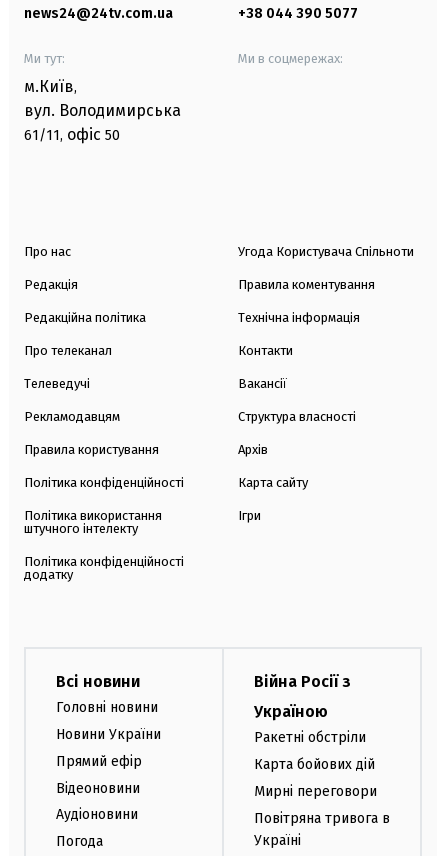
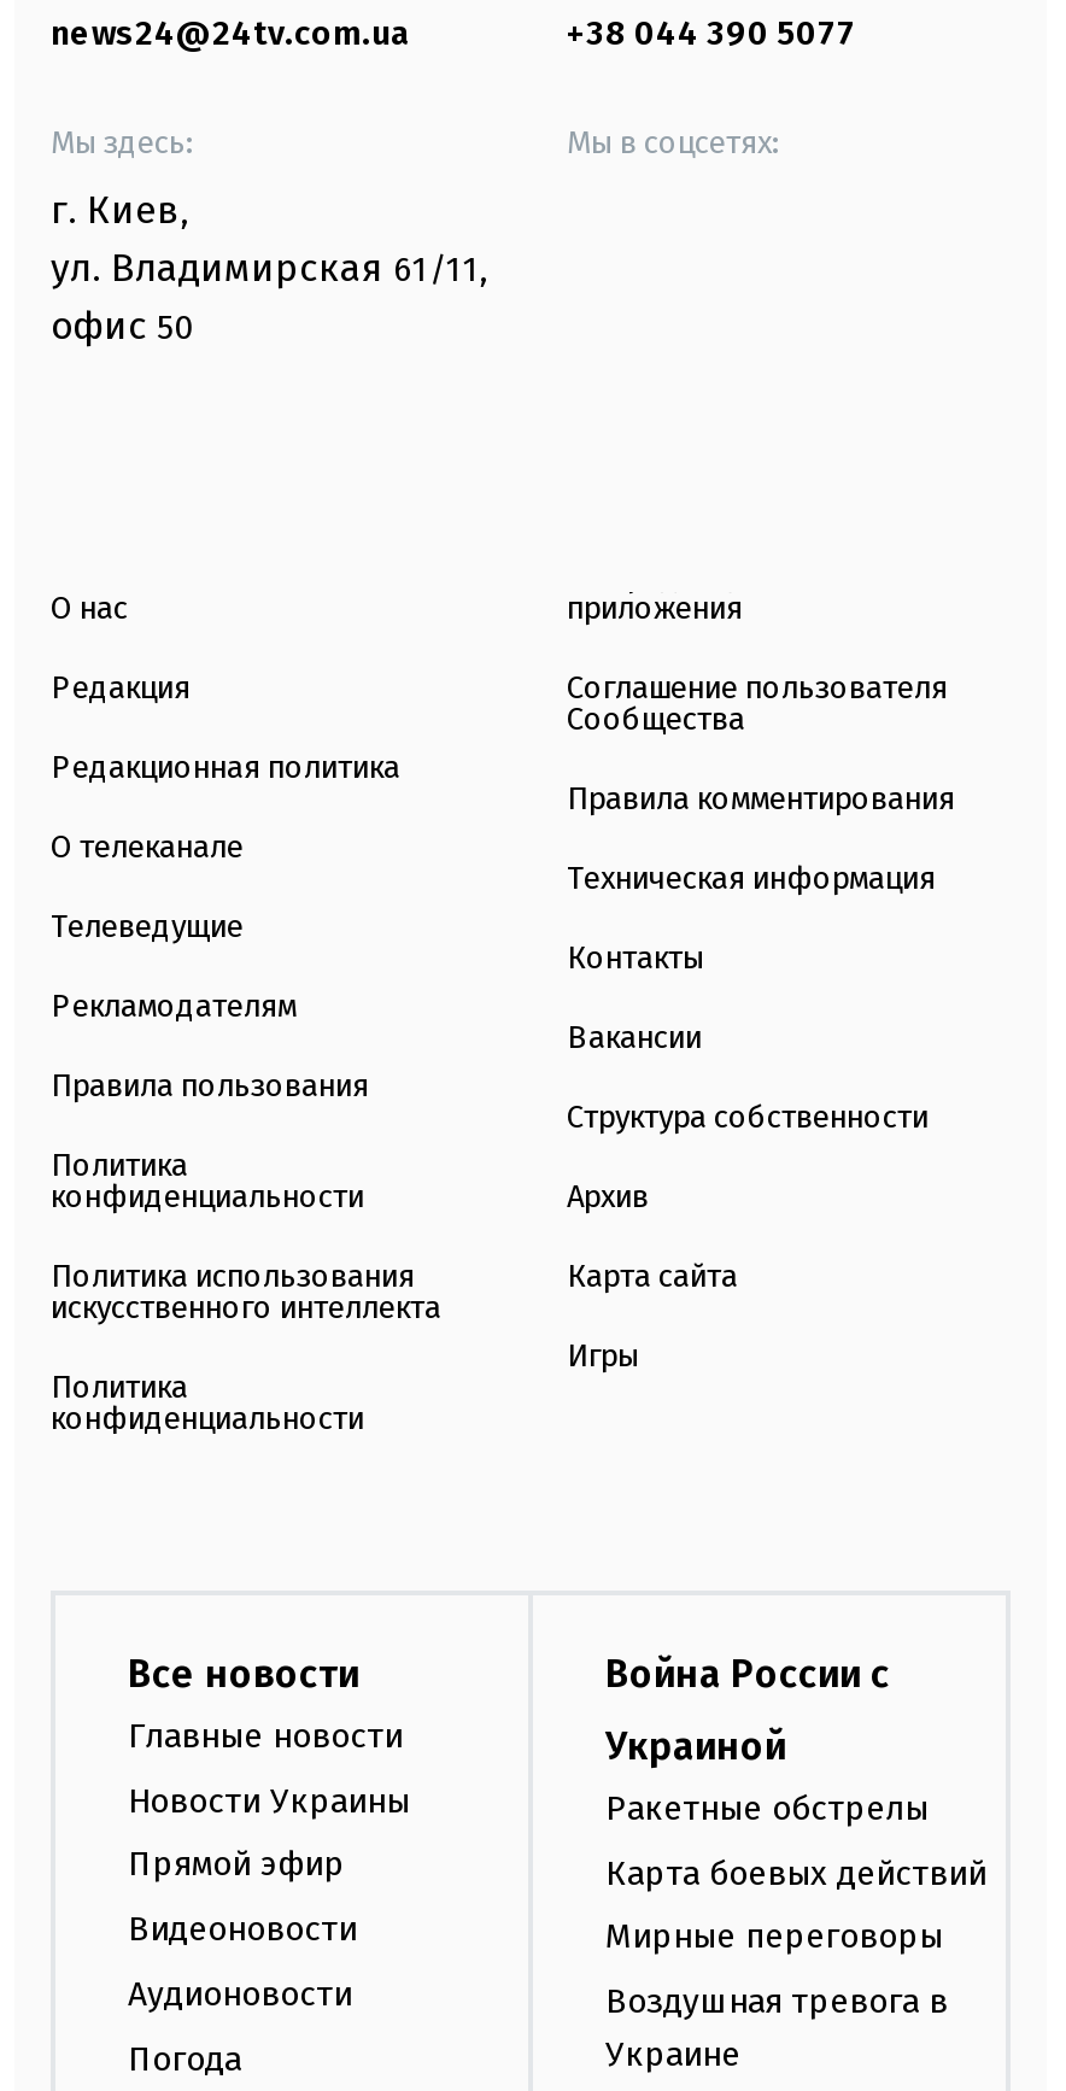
- Ми тут:
- м.Київ,
- вул. Володимирська
- 61/11, офіс 50
+ Мы здесь:
+ г. Киев,
+ ул. Владимирская 61/11,
+ офис 50

- Ми в соцмережах:
+ Мы в соцсетях:

- Про нас
- Редакція
- Редакційна політика
- Про телеканал
- Телеведучі
- Рекламодавцям
- Правила користування
- Політика конфіденційності
- Політика використання
- штучного інтелекту
- Політика конфіденційності
- додатку
+ О нас
+ Редакция
+ Редакционная политика
+ О телеканале
+ Телеведущие
+ Рекламодателям
+ Правила пользования
+ Политика
+ конфиденциальности
+ Политика использования
+ искусственного интеллекта
+ Политика
+ конфиденциальности

- Угода Користувача Спільноти
- Правила коментування
- Технічна інформація
- Контакти
- Вакансії
- Структура власності
- Архів
- Карта сайту
- Ігри
+ приложения
+ Соглашение пользователя
+ Сообщества
+ Правила комментирования
+ Техническая информация
+ Контакты
+ Вакансии
+ Структура собственности
+ Архив
+ Карта сайта
+ Игры

- Всі новини
- Головні новини
- Новини України
- Прямий ефір
- Відеоновини
- Аудіоновини
+ Все новости
+ Главные новости
+ Новости Украины
+ Прямой эфир
+ Видеоновости
+ Аудионовости

- Війна Росії з
+ Война России с

- Україною
- Ракетні обстріли
+ Украиной
+ Ракетные обстрелы

- Карта бойових дій
+ Карта боевых действий

- Мирні переговори
+ Мирные переговоры

- Повітряна тривога в
- Україні
+ Воздушная тревога в
+ Украине
